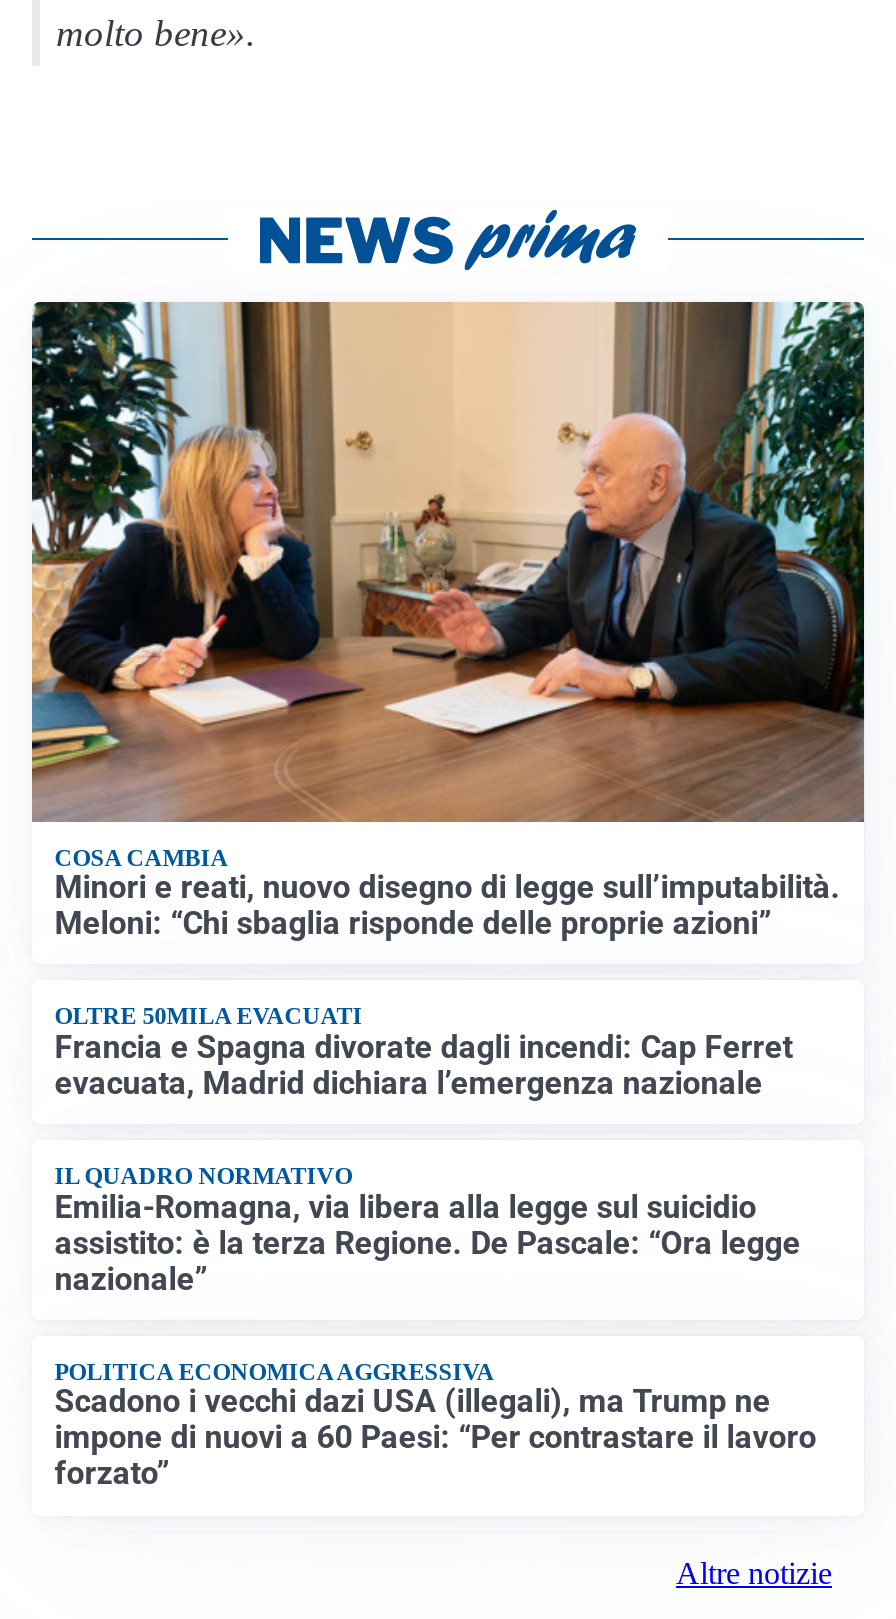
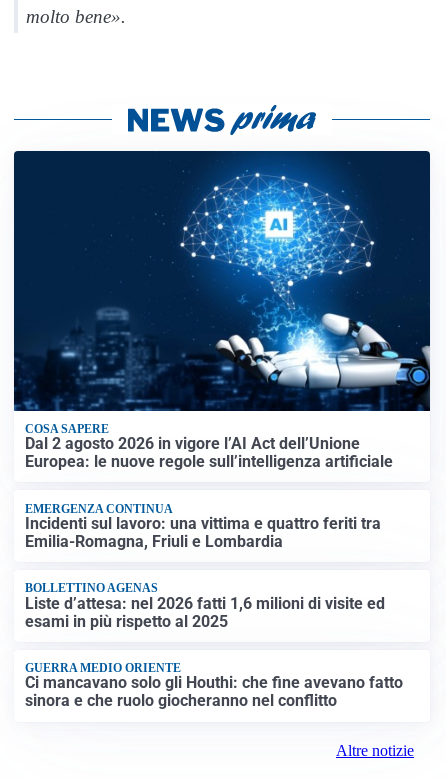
- [image]
- COSA CAMBIA
- Minori e reati, nuovo disegno di legge sull’imputabilità.
- Meloni: “Chi sbaglia risponde delle proprie azioni”
+ [image]
+ COSA SAPERE
+ Dal 2 agosto 2026 in vigore l’AI Act dell’Unione
+ Europea: le nuove regole sull’intelligenza artificiale

- OLTRE 50MILA EVACUATI
- Francia e Spagna divorate dagli incendi: Cap Ferret
- evacuata, Madrid dichiara l’emergenza nazionale
+ EMERGENZA CONTINUA
+ Incidenti sul lavoro: una vittima e quattro feriti tra
+ Emilia-Romagna, Friuli e Lombardia

- IL QUADRO NORMATIVO
- Emilia-Romagna, via libera alla legge sul suicidio
- assistito: è la terza Regione. De Pascale: “Ora legge
- nazionale”
+ BOLLETTINO AGENAS
+ Liste d’attesa: nel 2026 fatti 1,6 milioni di visite ed
+ esami in più rispetto al 2025

- POLITICA ECONOMICA AGGRESSIVA
- Scadono i vecchi dazi USA (illegali), ma Trump ne
- impone di nuovi a 60 Paesi: “Per contrastare il lavoro
- forzato”
+ GUERRA MEDIO ORIENTE
+ Ci mancavano solo gli Houthi: che fine avevano fatto
+ sinora e che ruolo giocheranno nel conflitto
